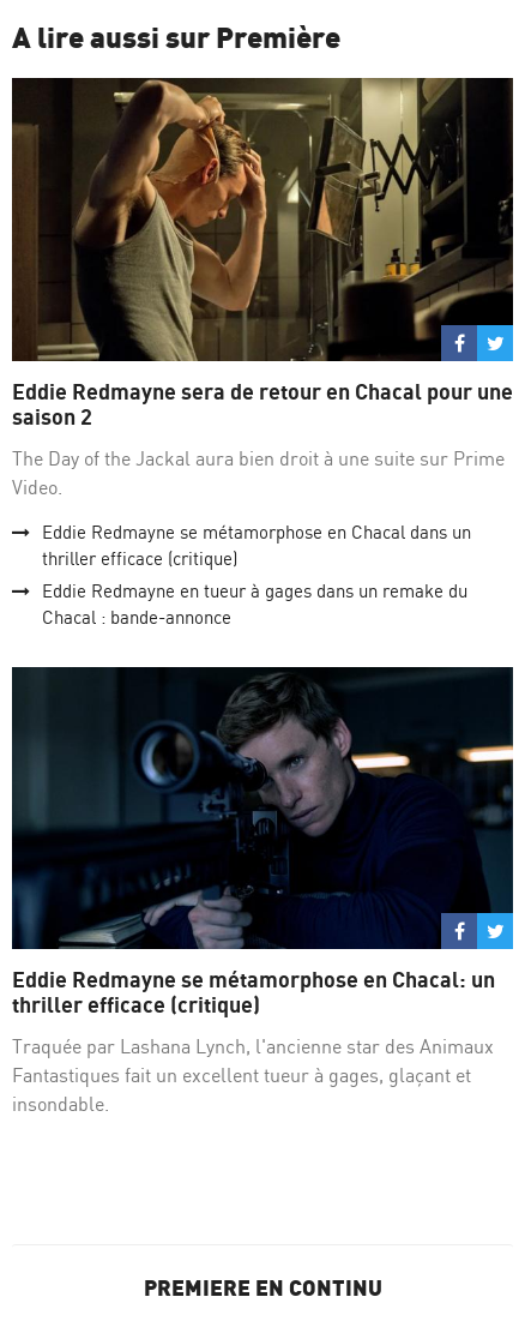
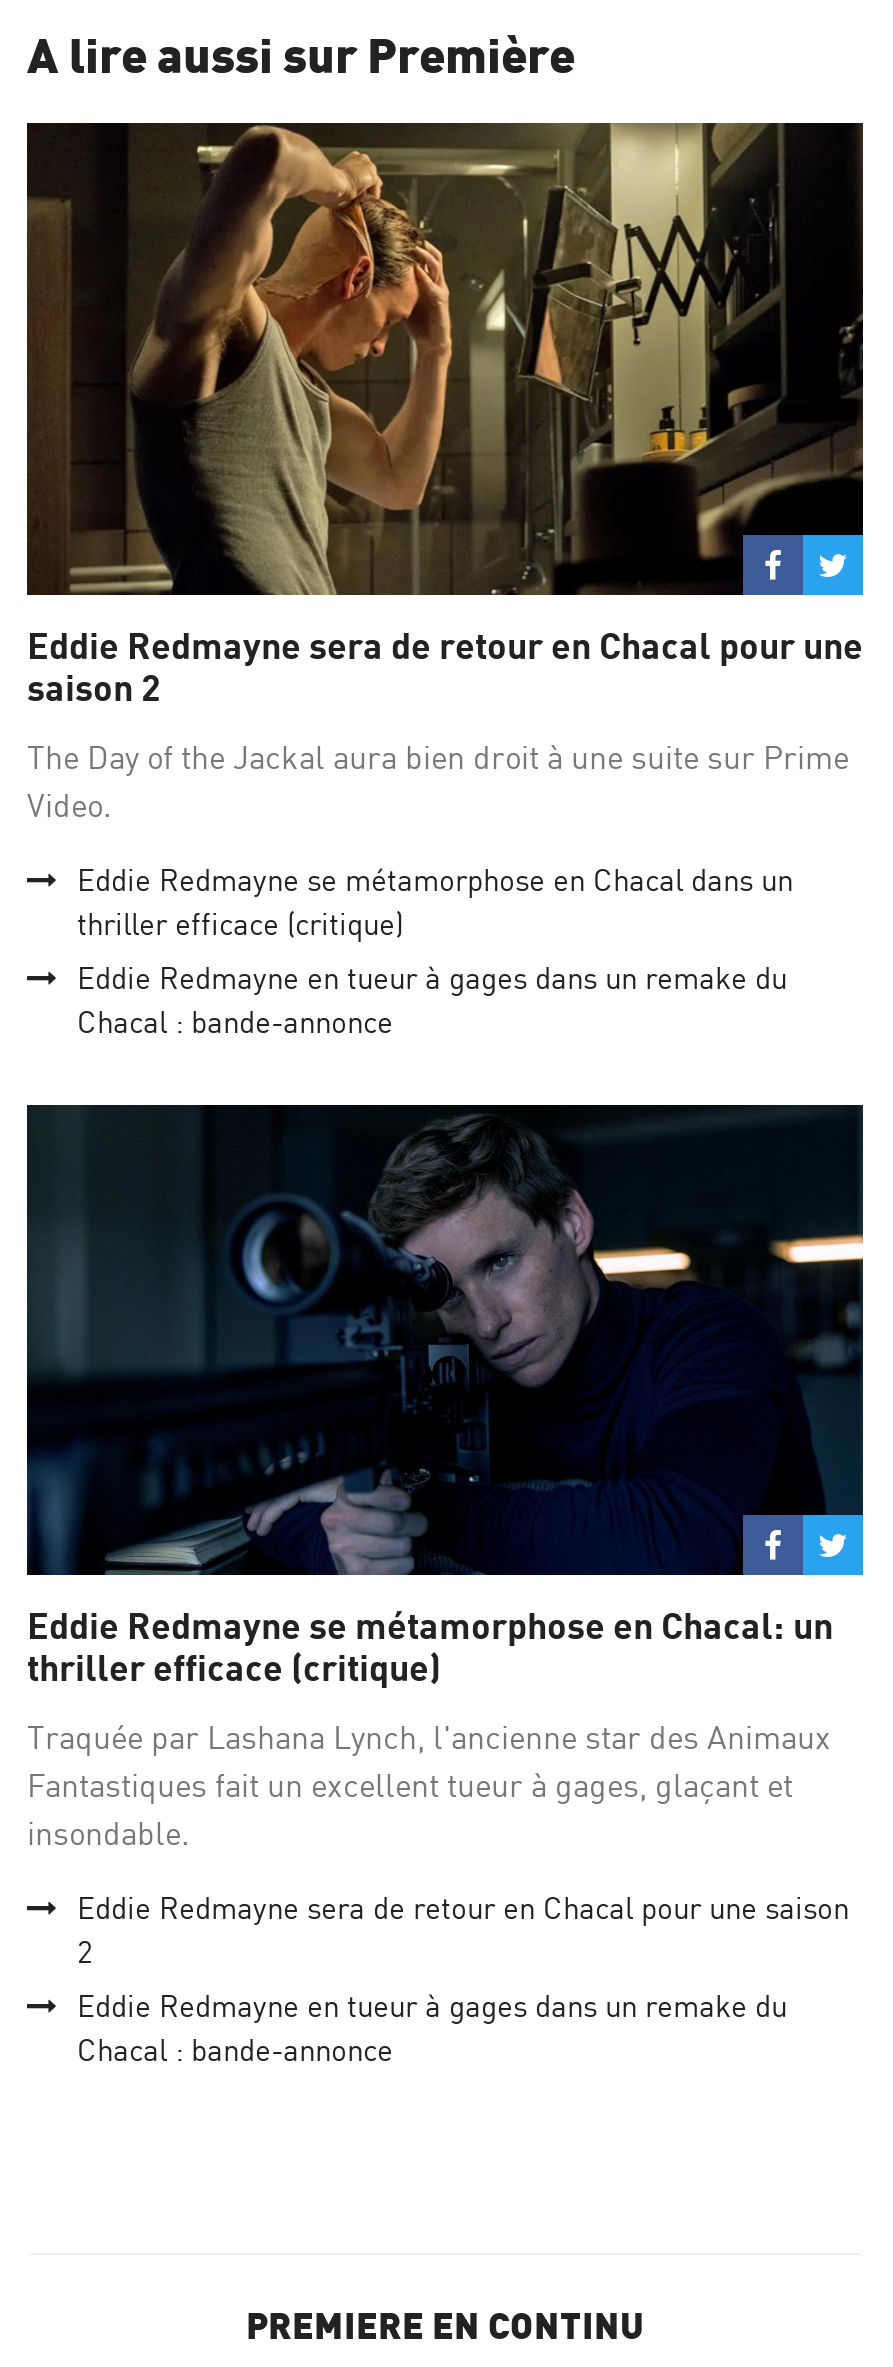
+ Eddie Redmayne sera de retour en Chacal pour une saison
+ 2
+ Eddie Redmayne en tueur à gages dans un remake du
+ Chacal : bande-annonce
